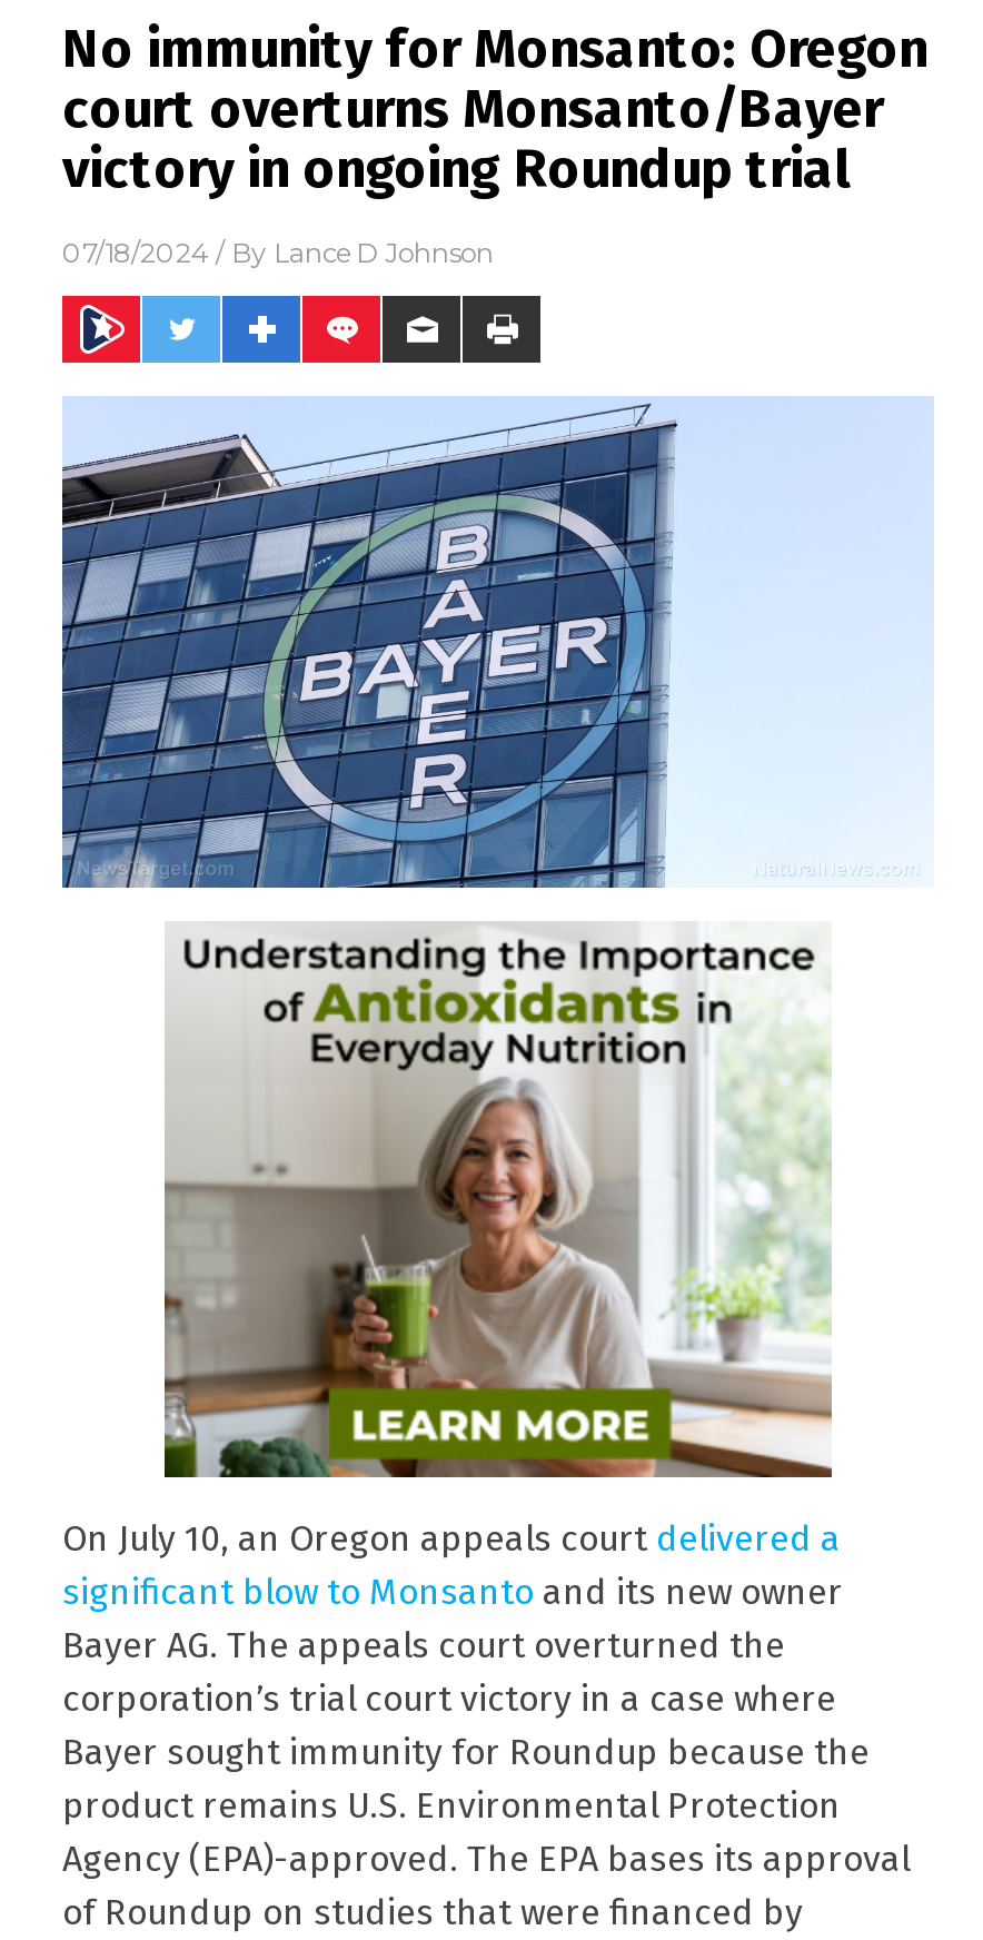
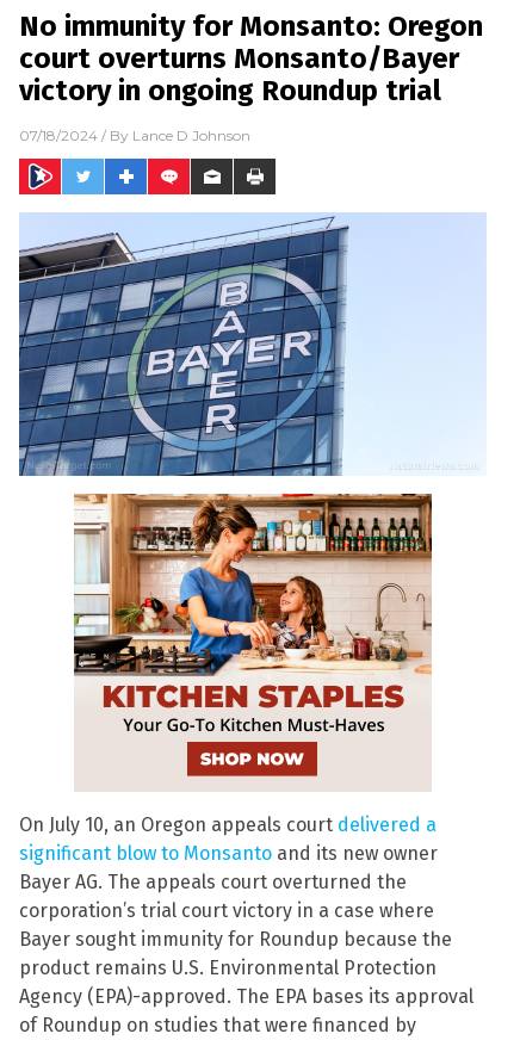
- [image]
+ [image]
